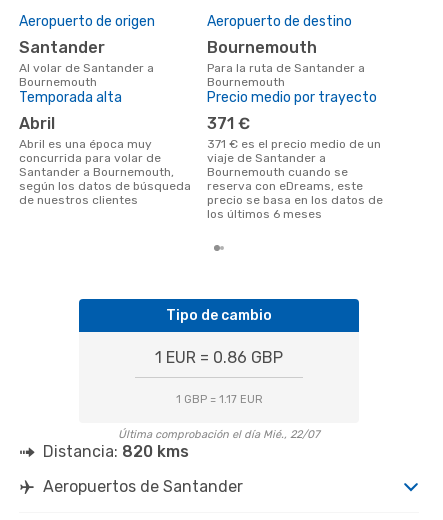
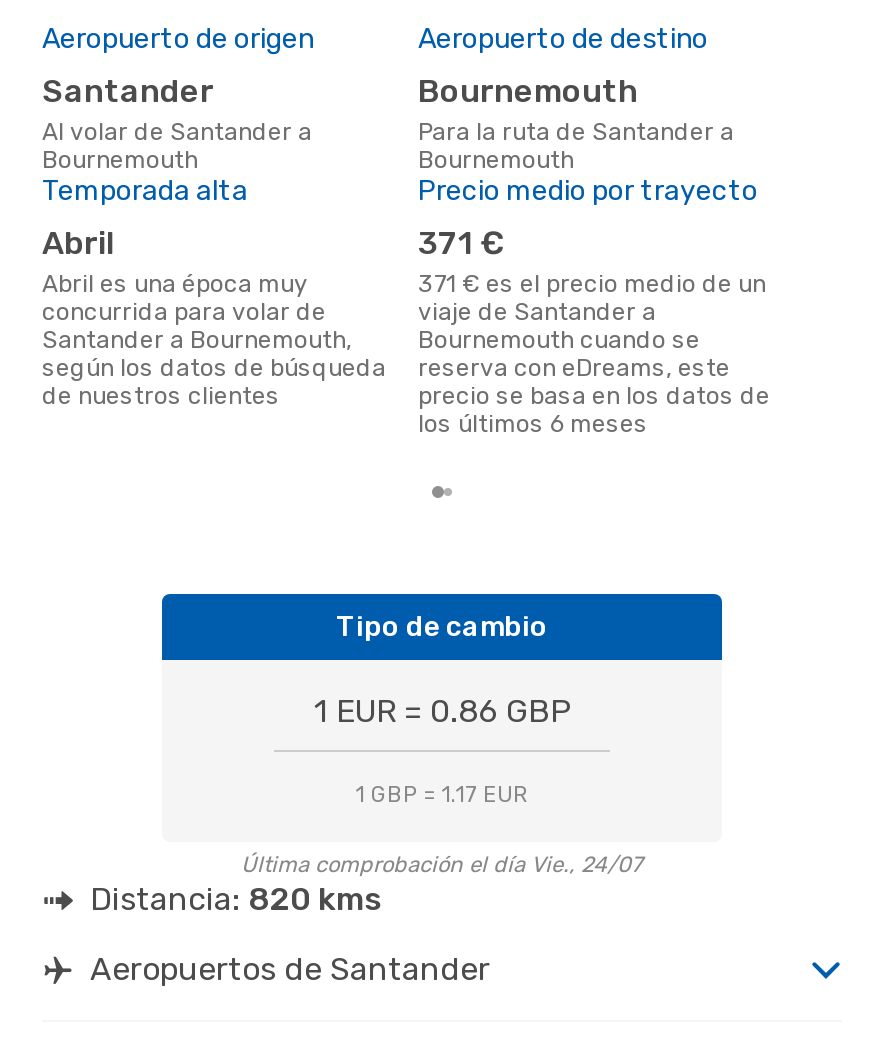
- Última comprobación el día Mié., 22/07
+ Última comprobación el día Vie., 24/07
